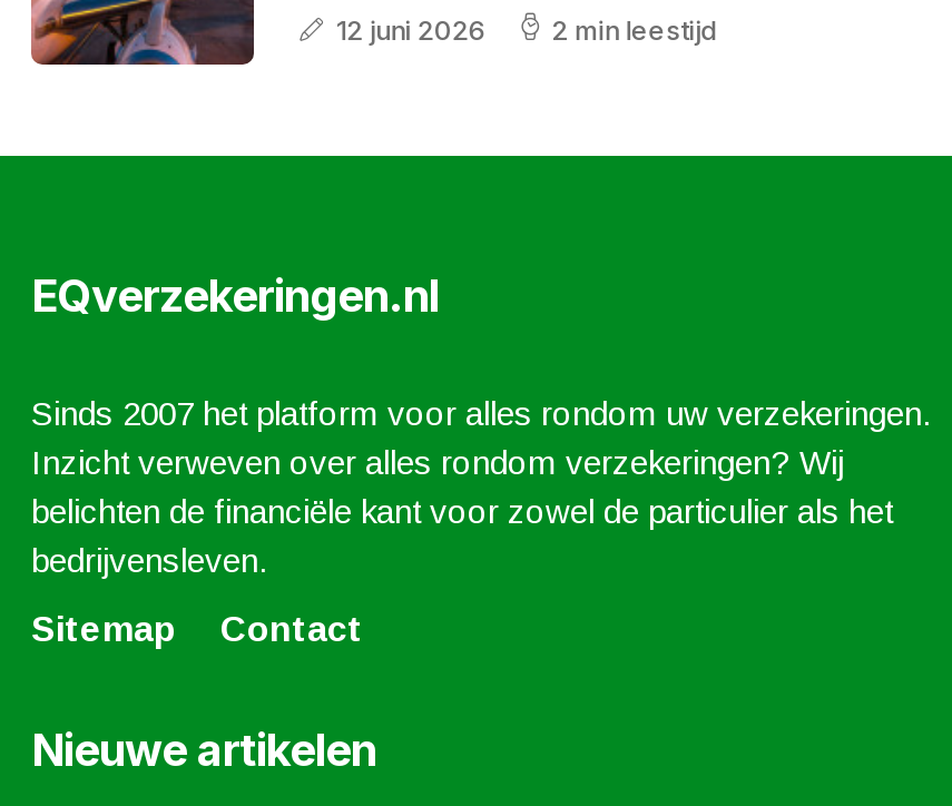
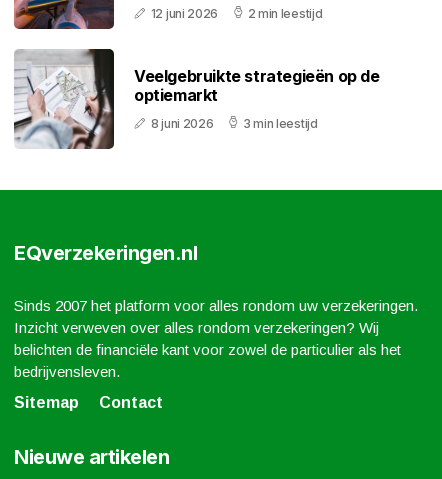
+ [image]
+ Veelgebruikte strategieën op de
+ optiemarkt
+ 8 juni 2026
+ 3 min leestijd
